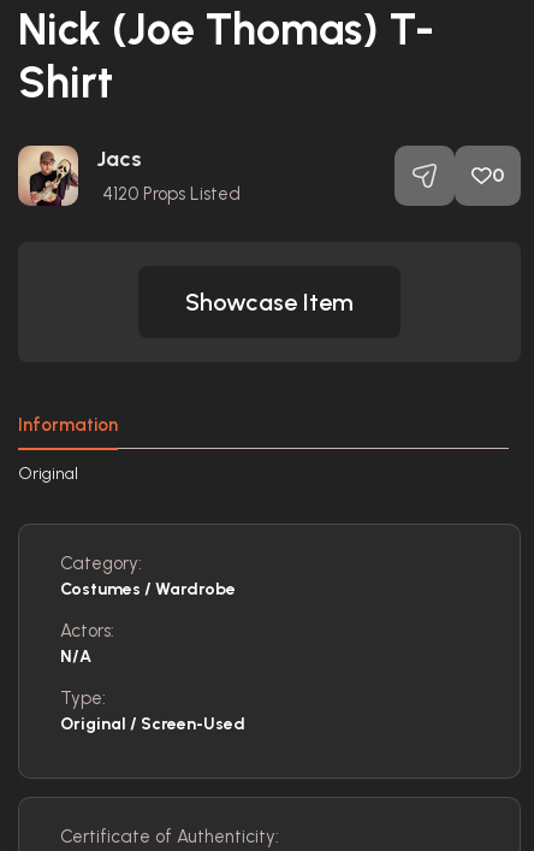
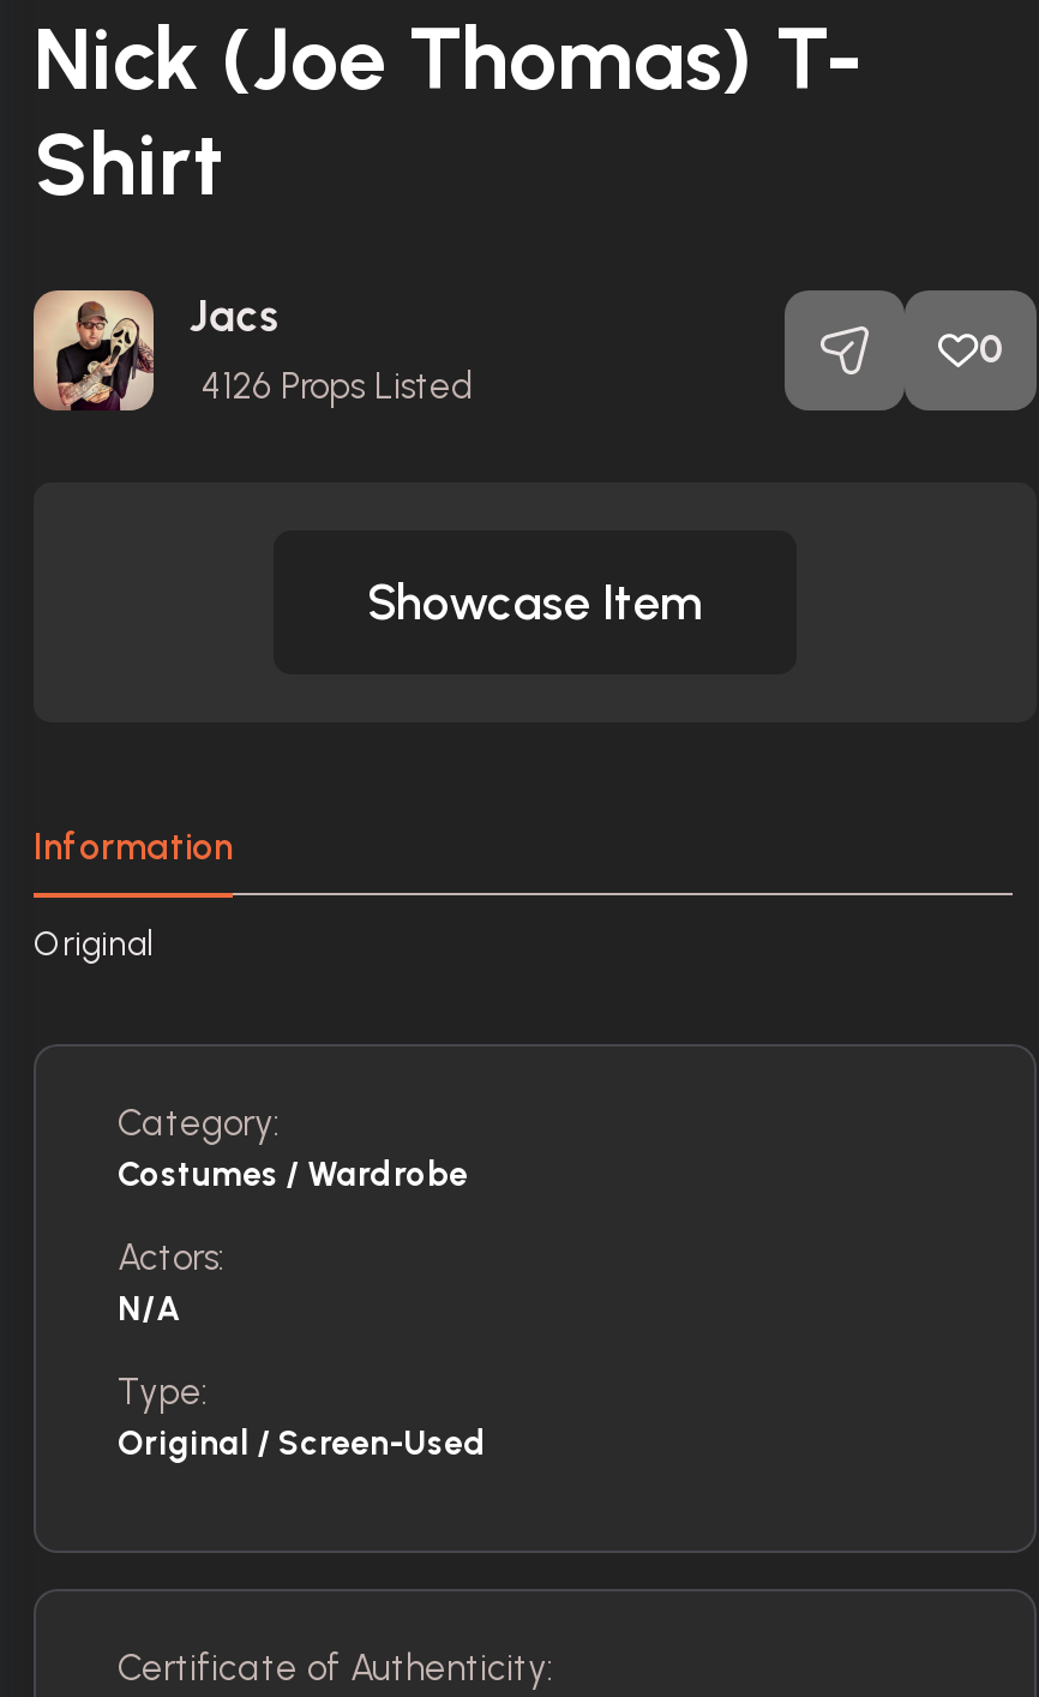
- 4120 Props Listed
+ 4126 Props Listed
